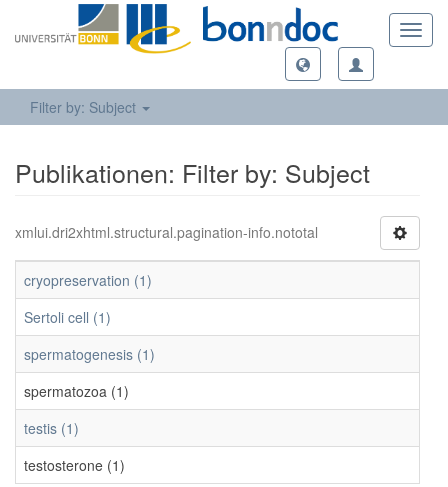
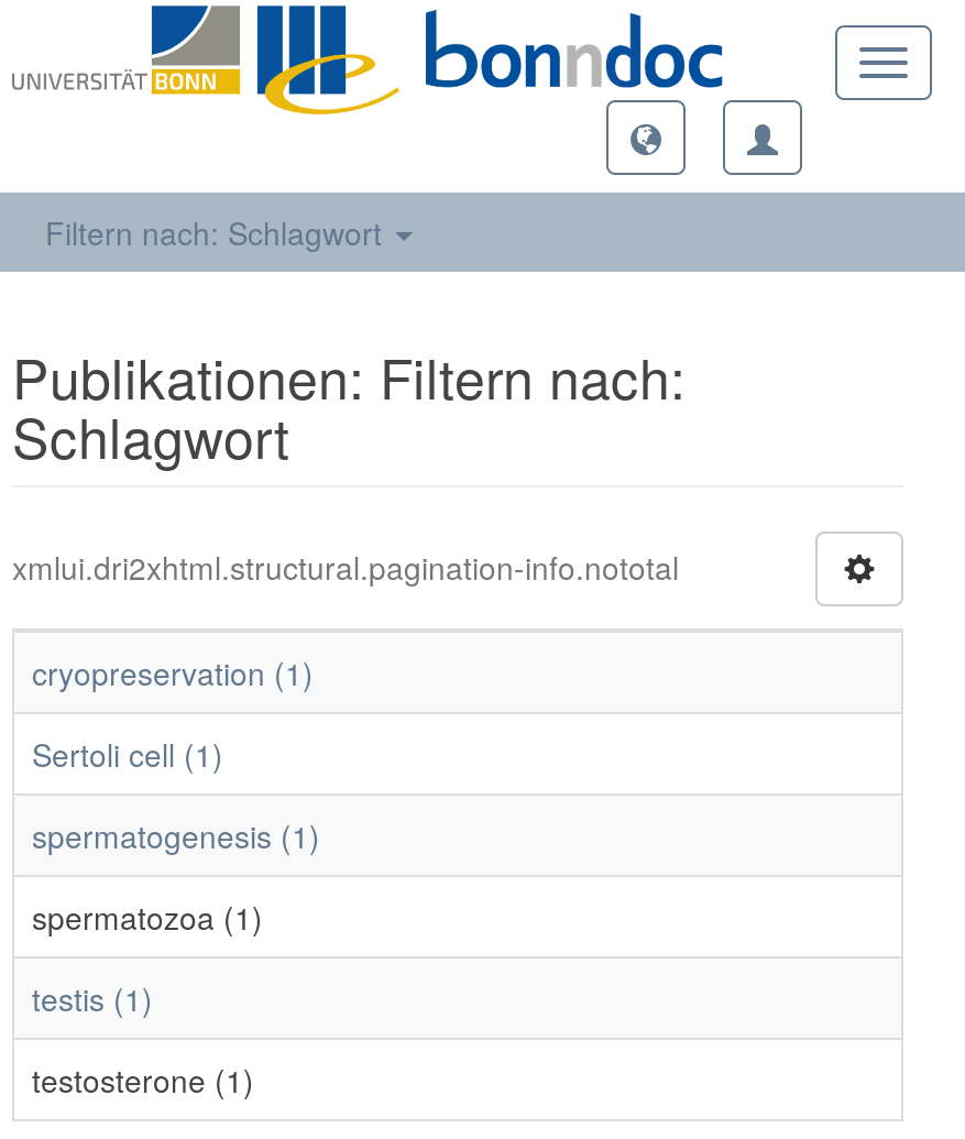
- Filter by: Subject
+ Filtern nach: Schlagwort

- Publikationen: Filter by: Subject
+ Publikationen: Filtern nach:
+ Schlagwort
